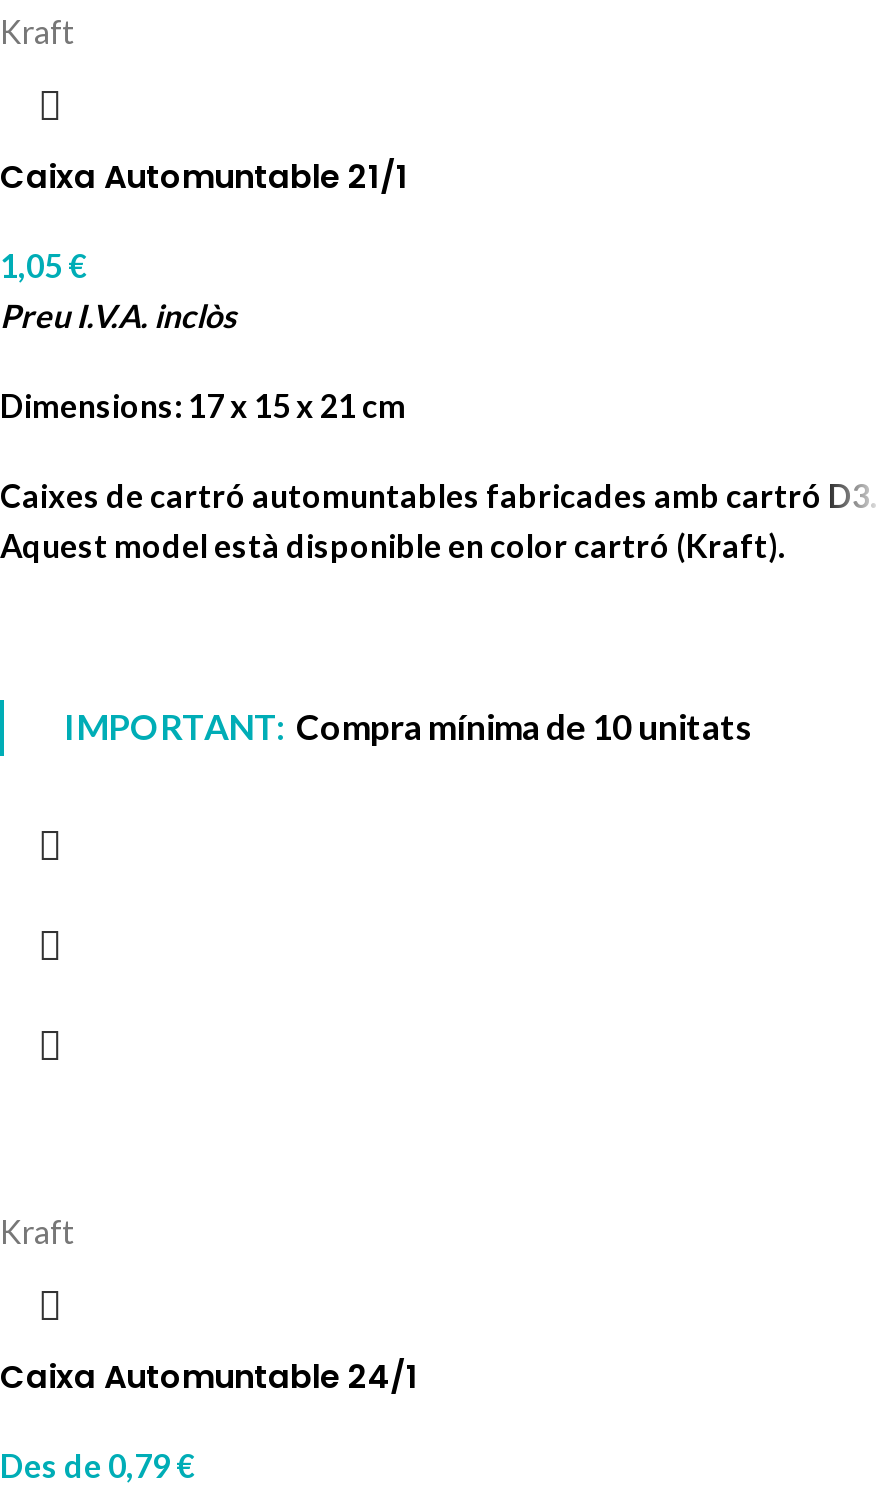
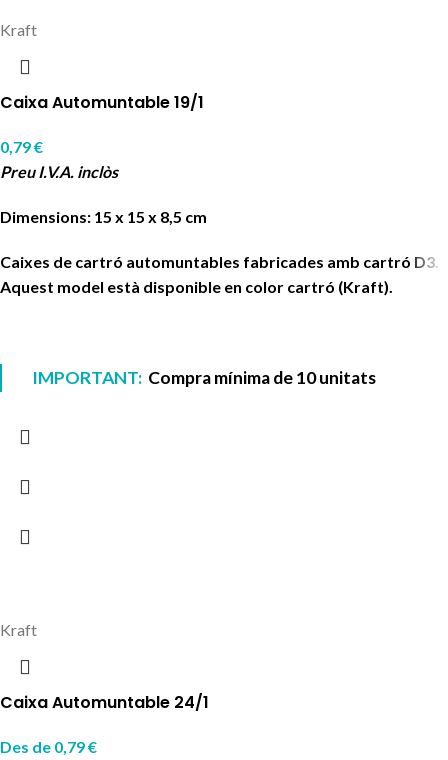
- Caixa Automuntable 21/1
+ Caixa Automuntable 19/1

- 1,05 €
+ 0,79 €

- Dimensions: 17 x 15 x 21 cm
+ Dimensions: 15 x 15 x 8,5 cm
